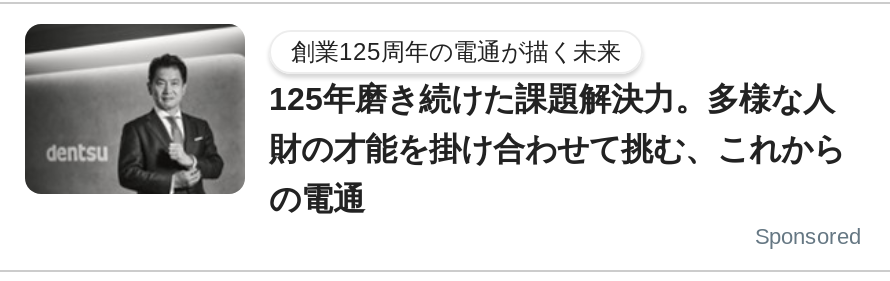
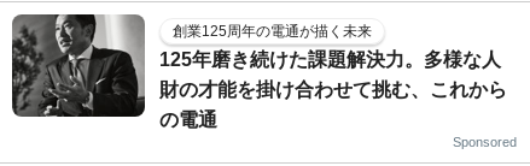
- [image]
+ [image]
